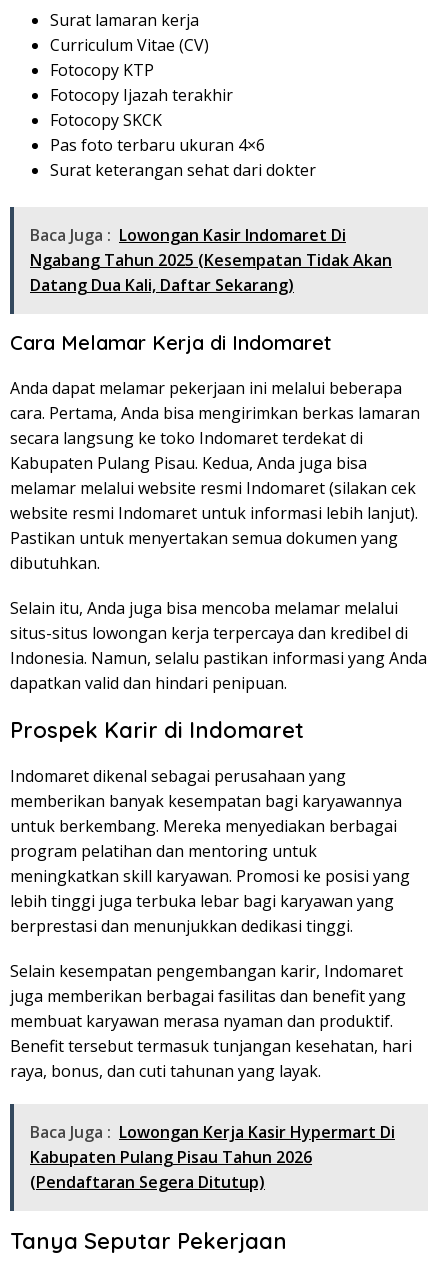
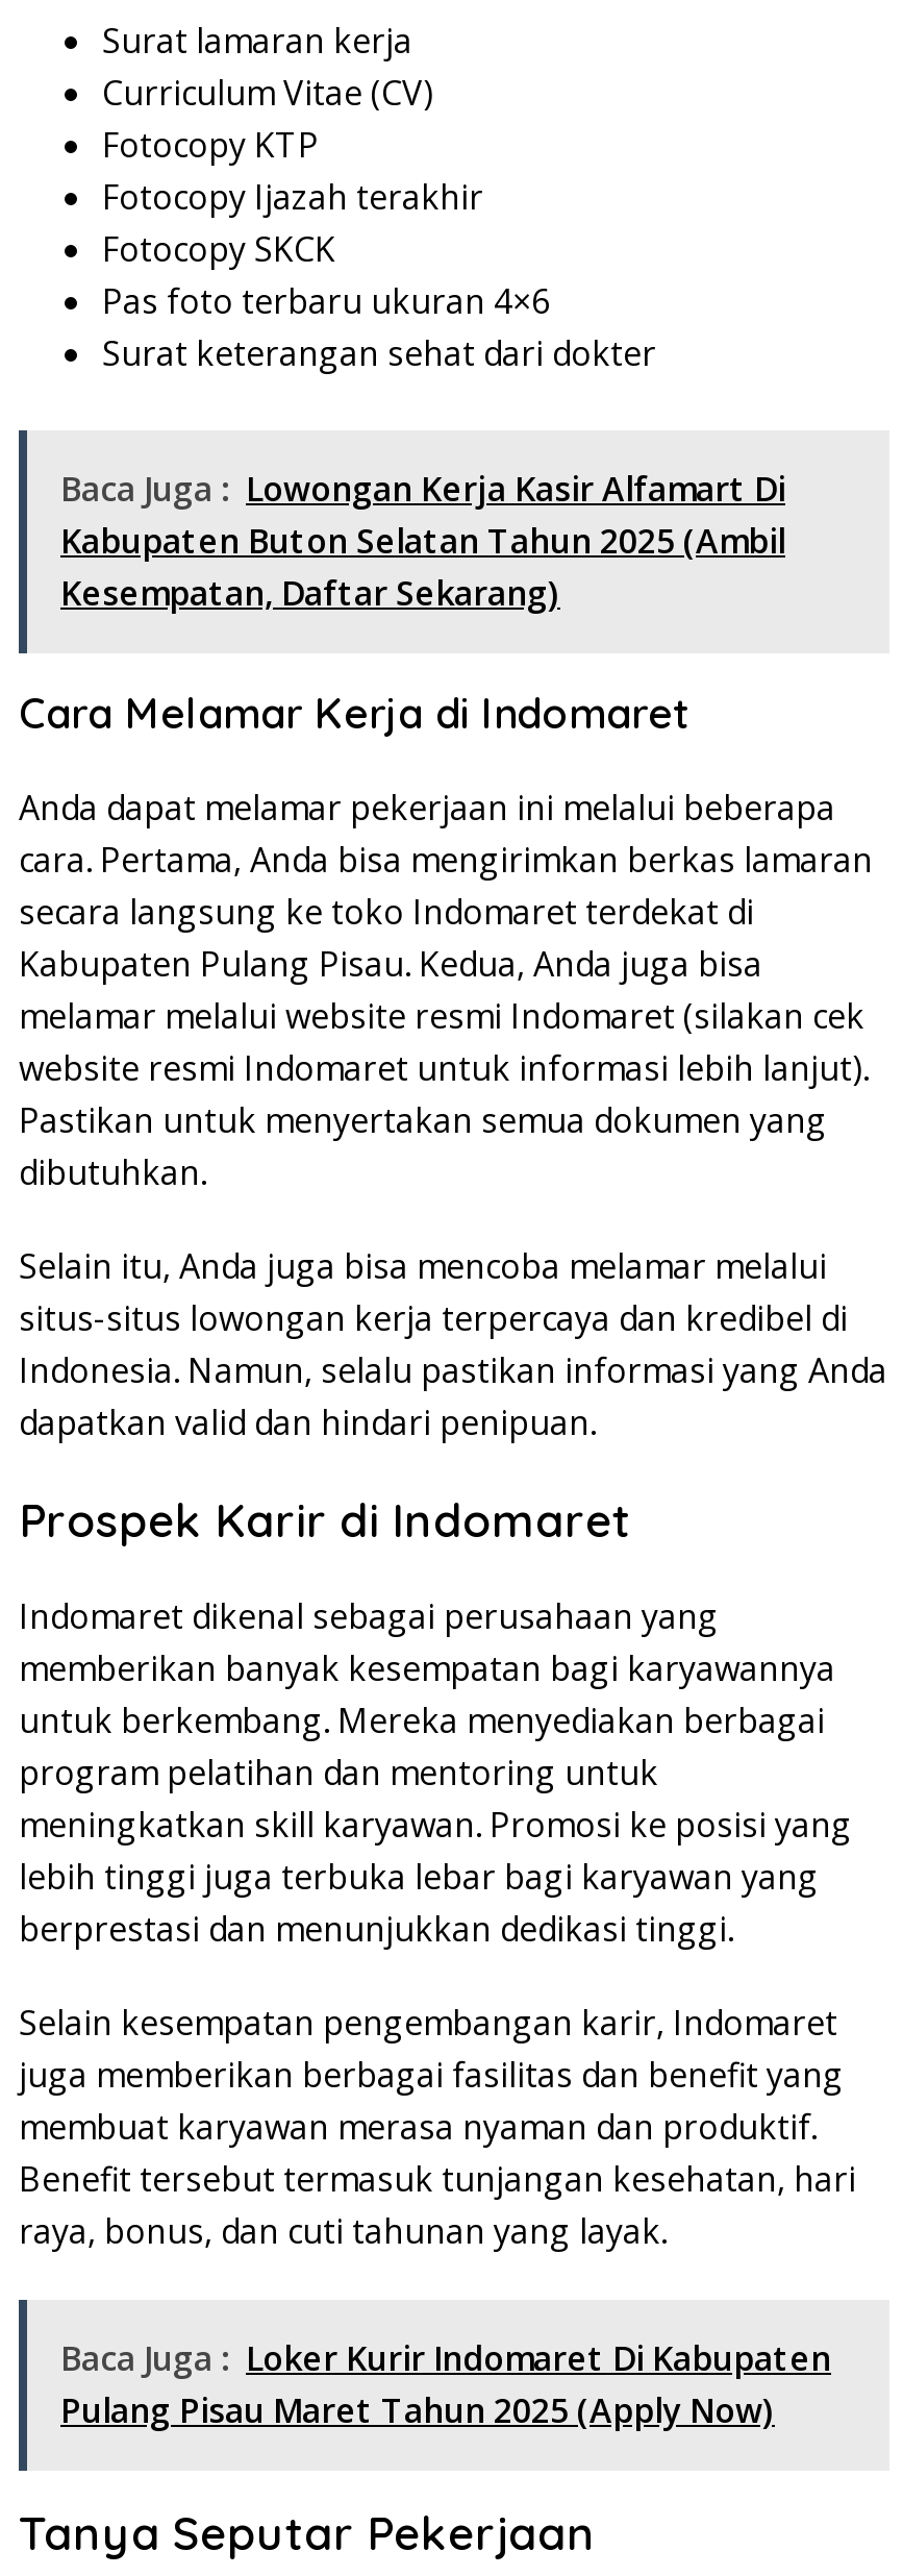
- Baca Juga : Lowongan Kasir Indomaret Di
- Ngabang Tahun 2025 (Kesempatan Tidak Akan
- Datang Dua Kali, Daftar Sekarang)
+ Baca Juga : Lowongan Kerja Kasir Alfamart Di
+ Kabupaten Buton Selatan Tahun 2025 (Ambil
+ Kesempatan, Daftar Sekarang)

- Baca Juga : Lowongan Kerja Kasir Hypermart Di
- Kabupaten Pulang Pisau Tahun 2026
- (Pendaftaran Segera Ditutup)
+ Baca Juga : Loker Kurir Indomaret Di Kabupaten
+ Pulang Pisau Maret Tahun 2025 (Apply Now)
